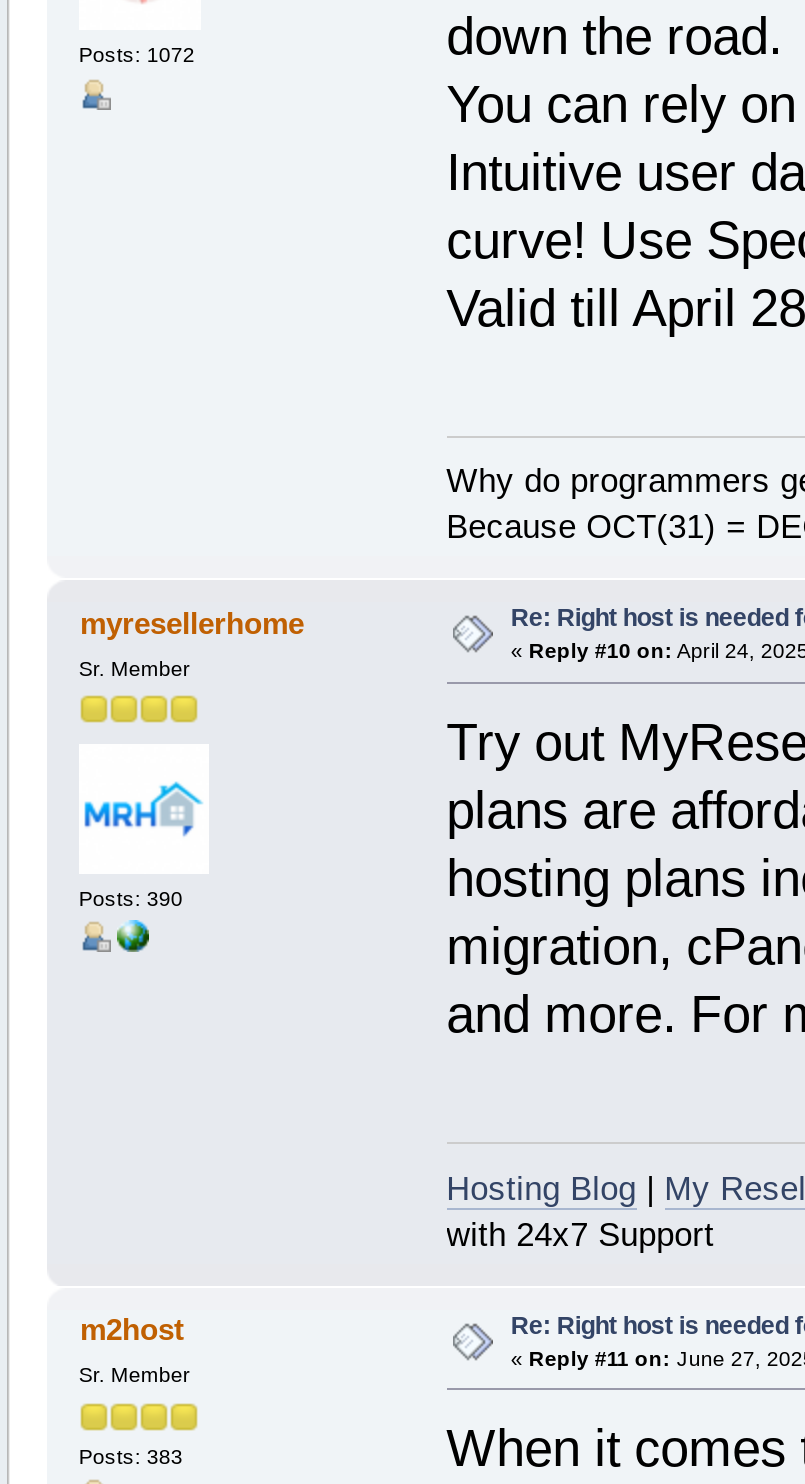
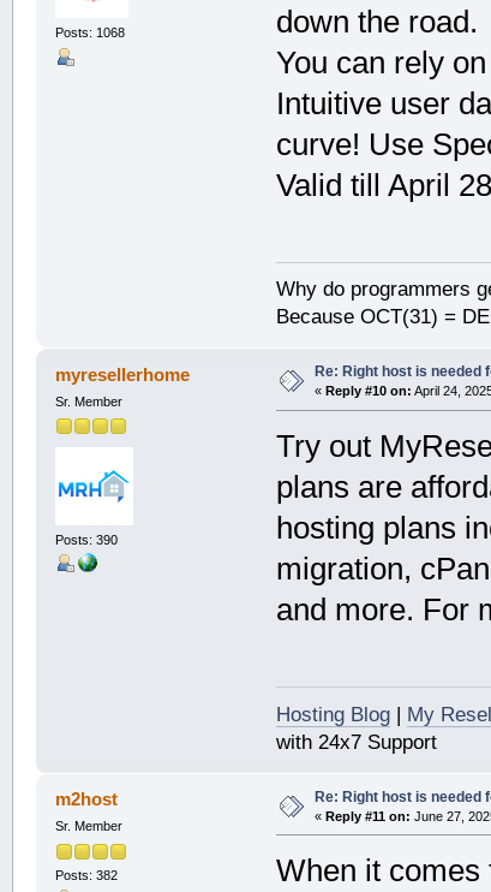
- Posts: 1072
+ Posts: 1068

- Posts: 383
+ Posts: 382
